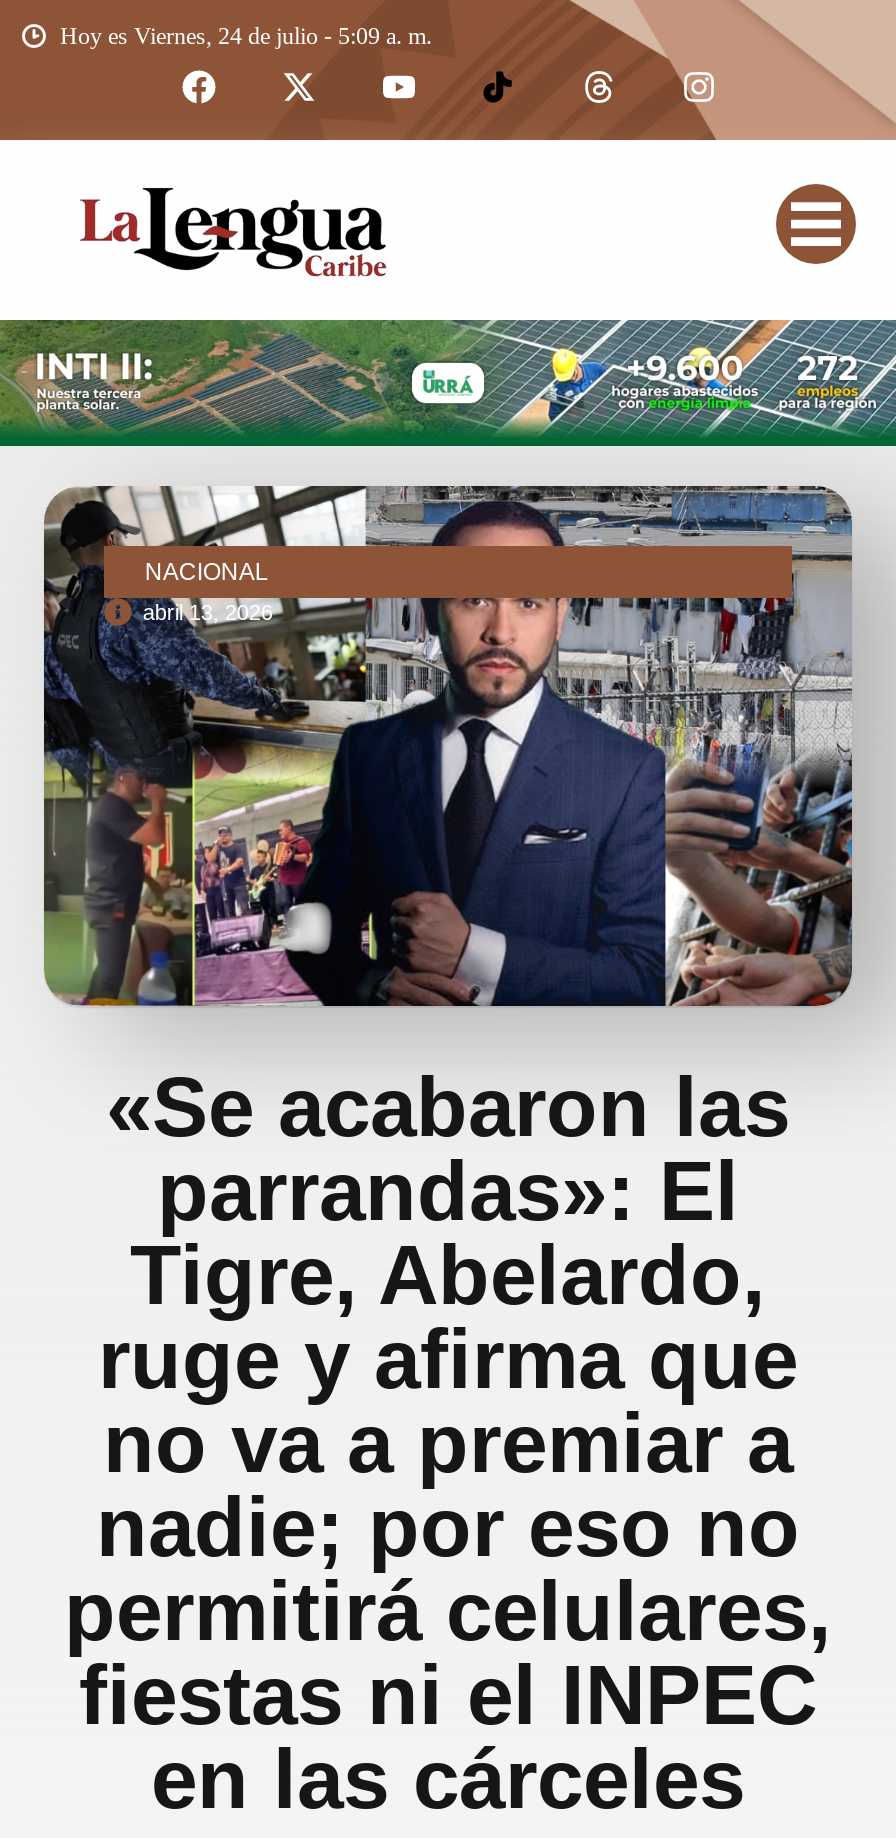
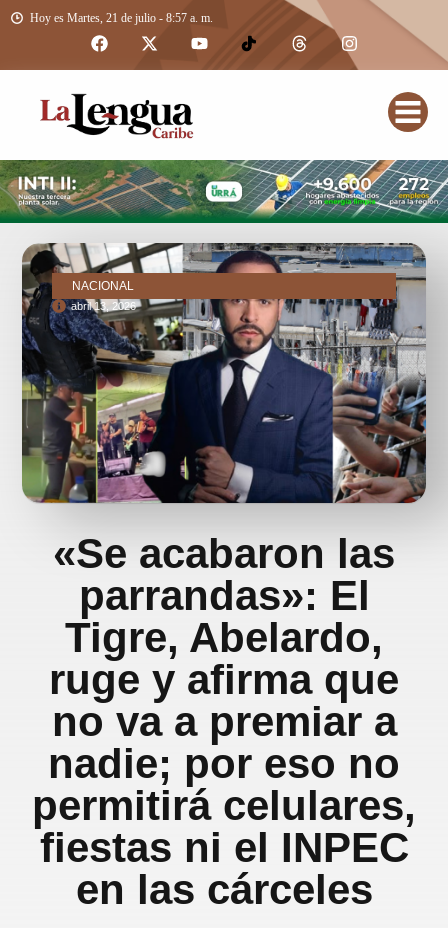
- Hoy es Viernes, 24 de julio - 5:09 a. m.
+ Hoy es Martes, 21 de julio - 8:57 a. m.
